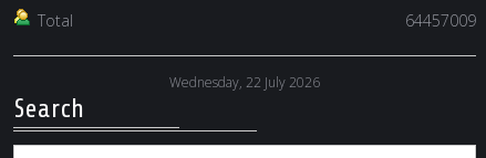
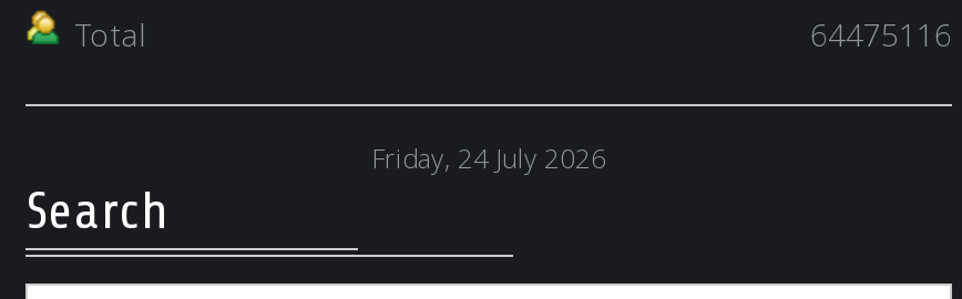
- 64457009
+ 64475116

- Wednesday, 22 July 2026
+ Friday, 24 July 2026
